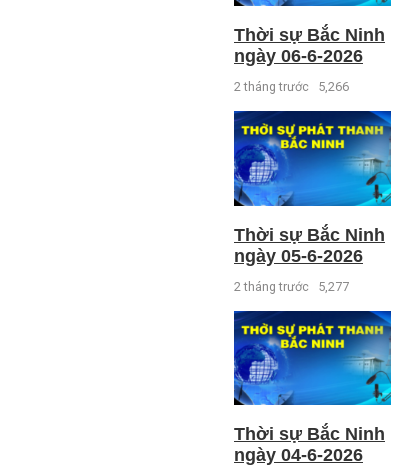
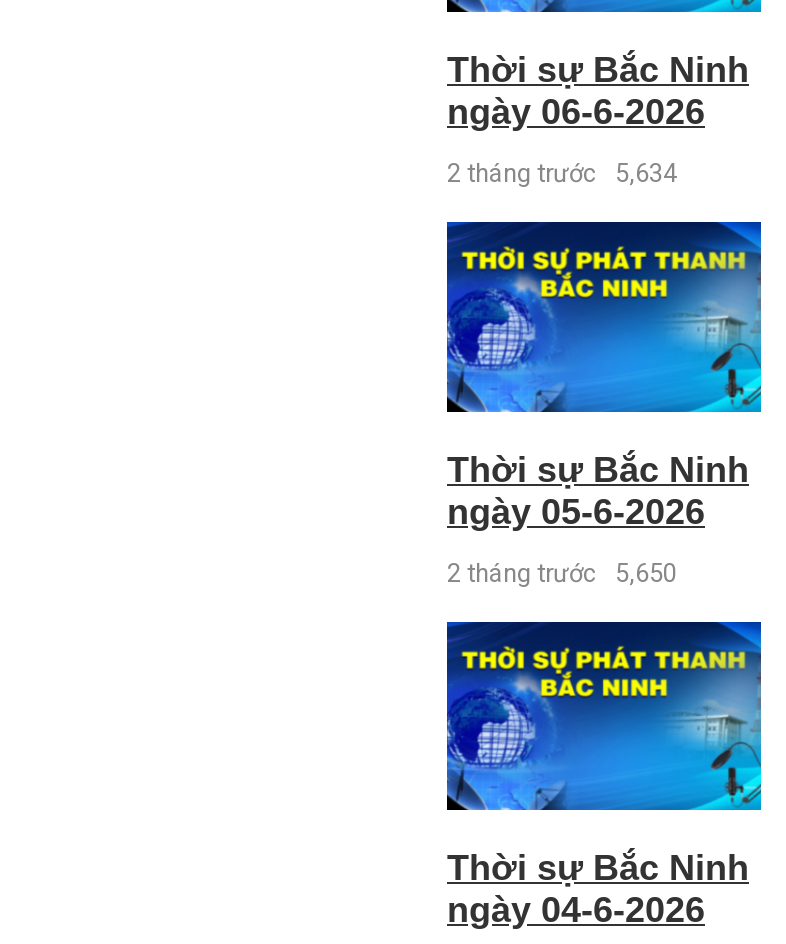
- 2 tháng trước 5,266
+ 2 tháng trước 5,634

- 2 tháng trước 5,277
+ 2 tháng trước 5,650
